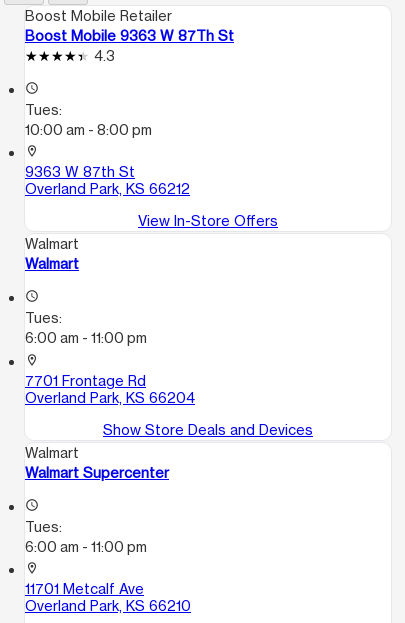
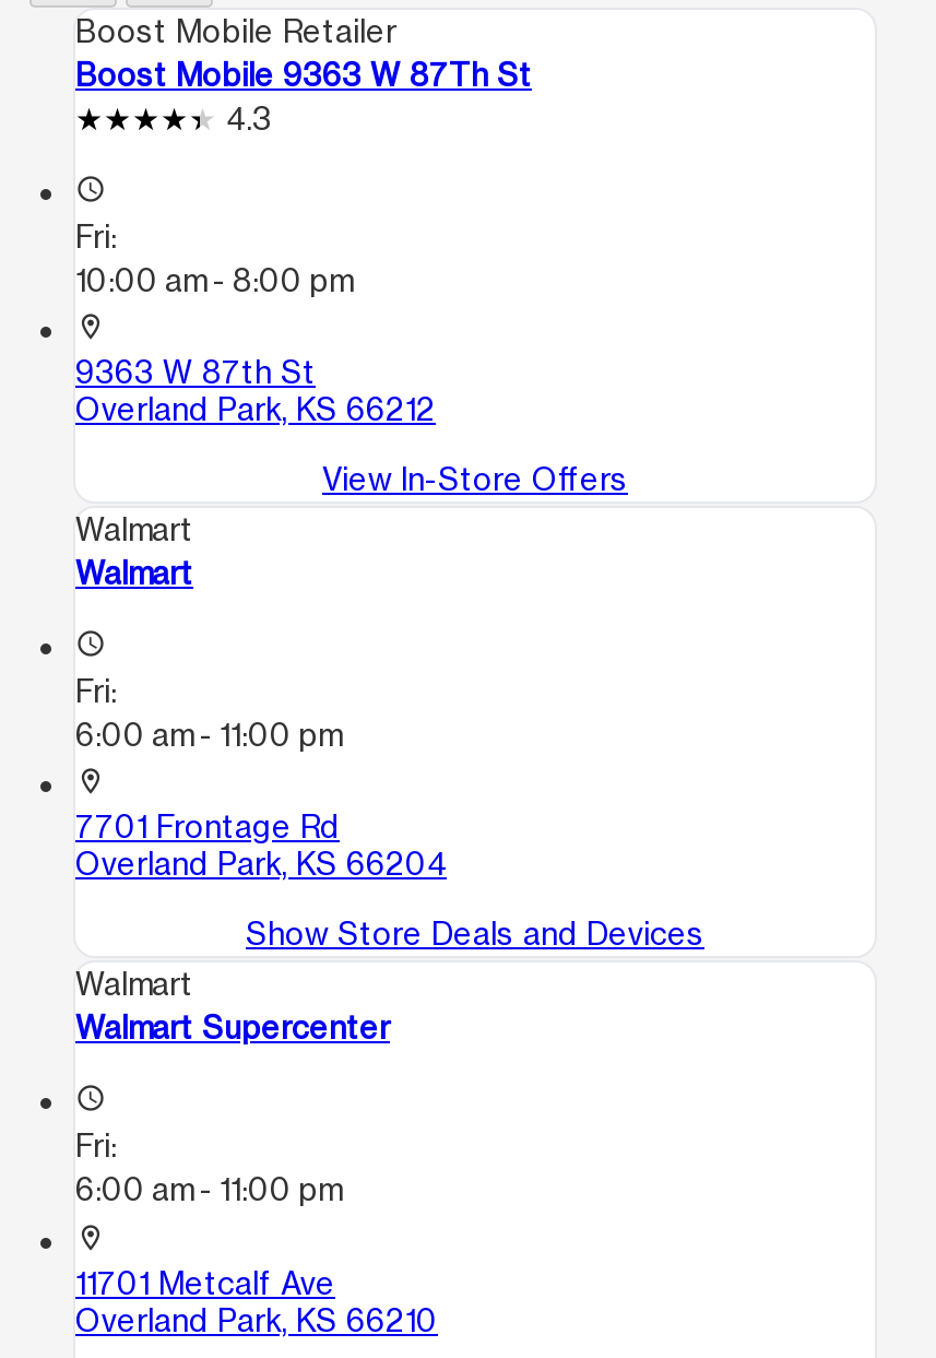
- Tues:
+ Fri:

- Tues:
+ Fri:

- Tues:
+ Fri:
